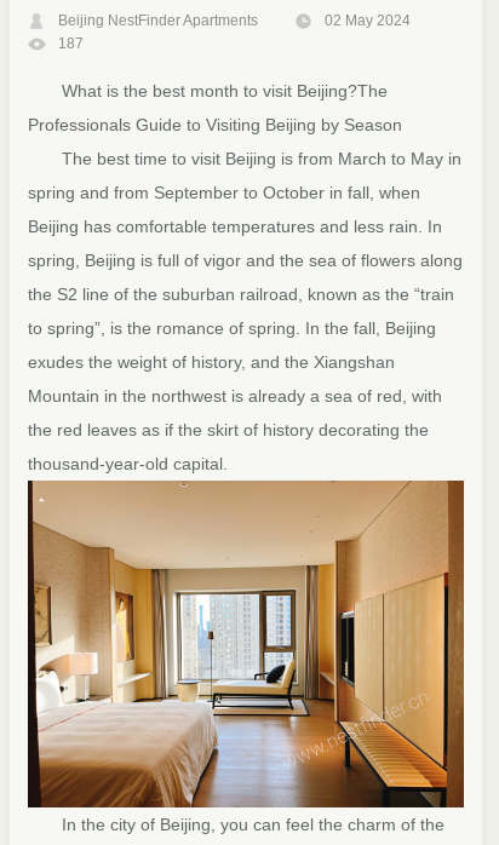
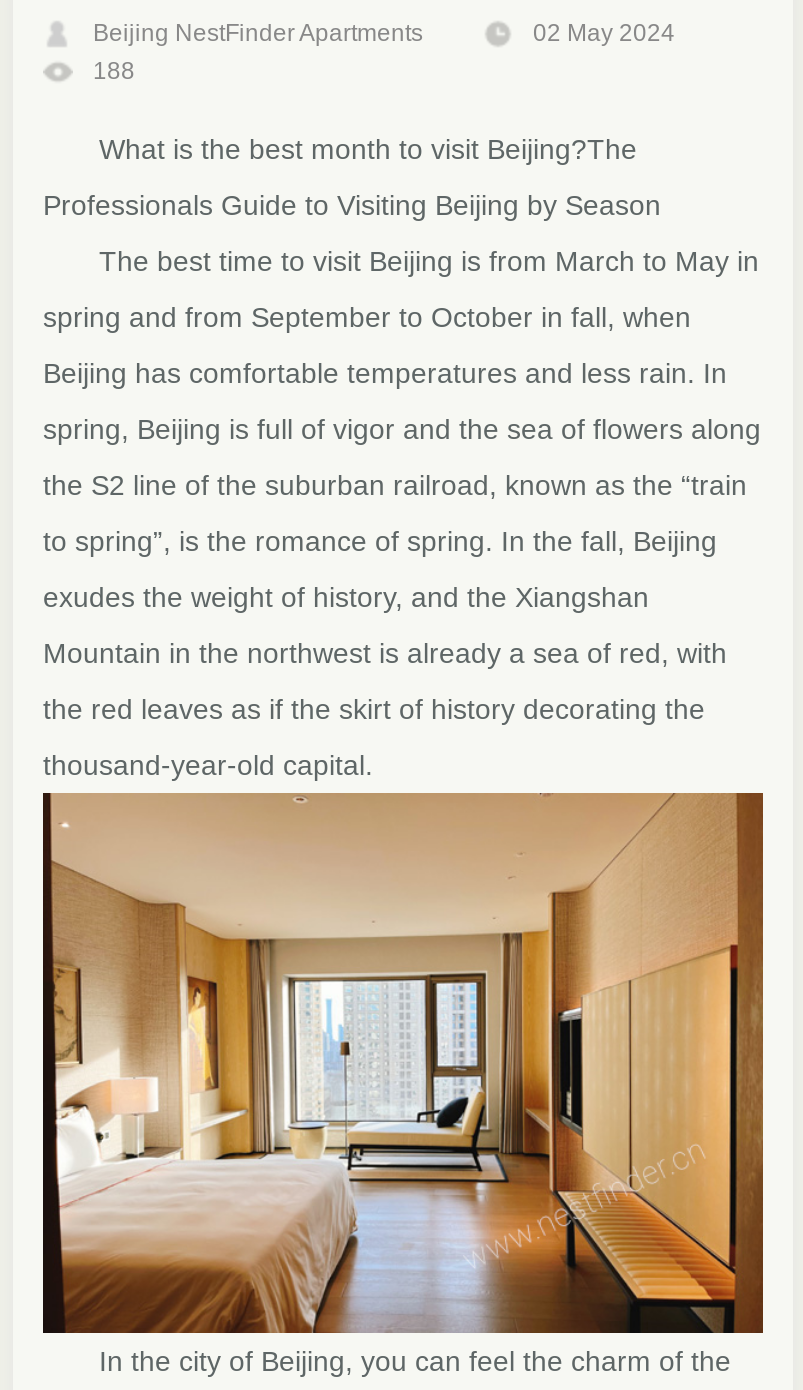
- 187
+ 188
